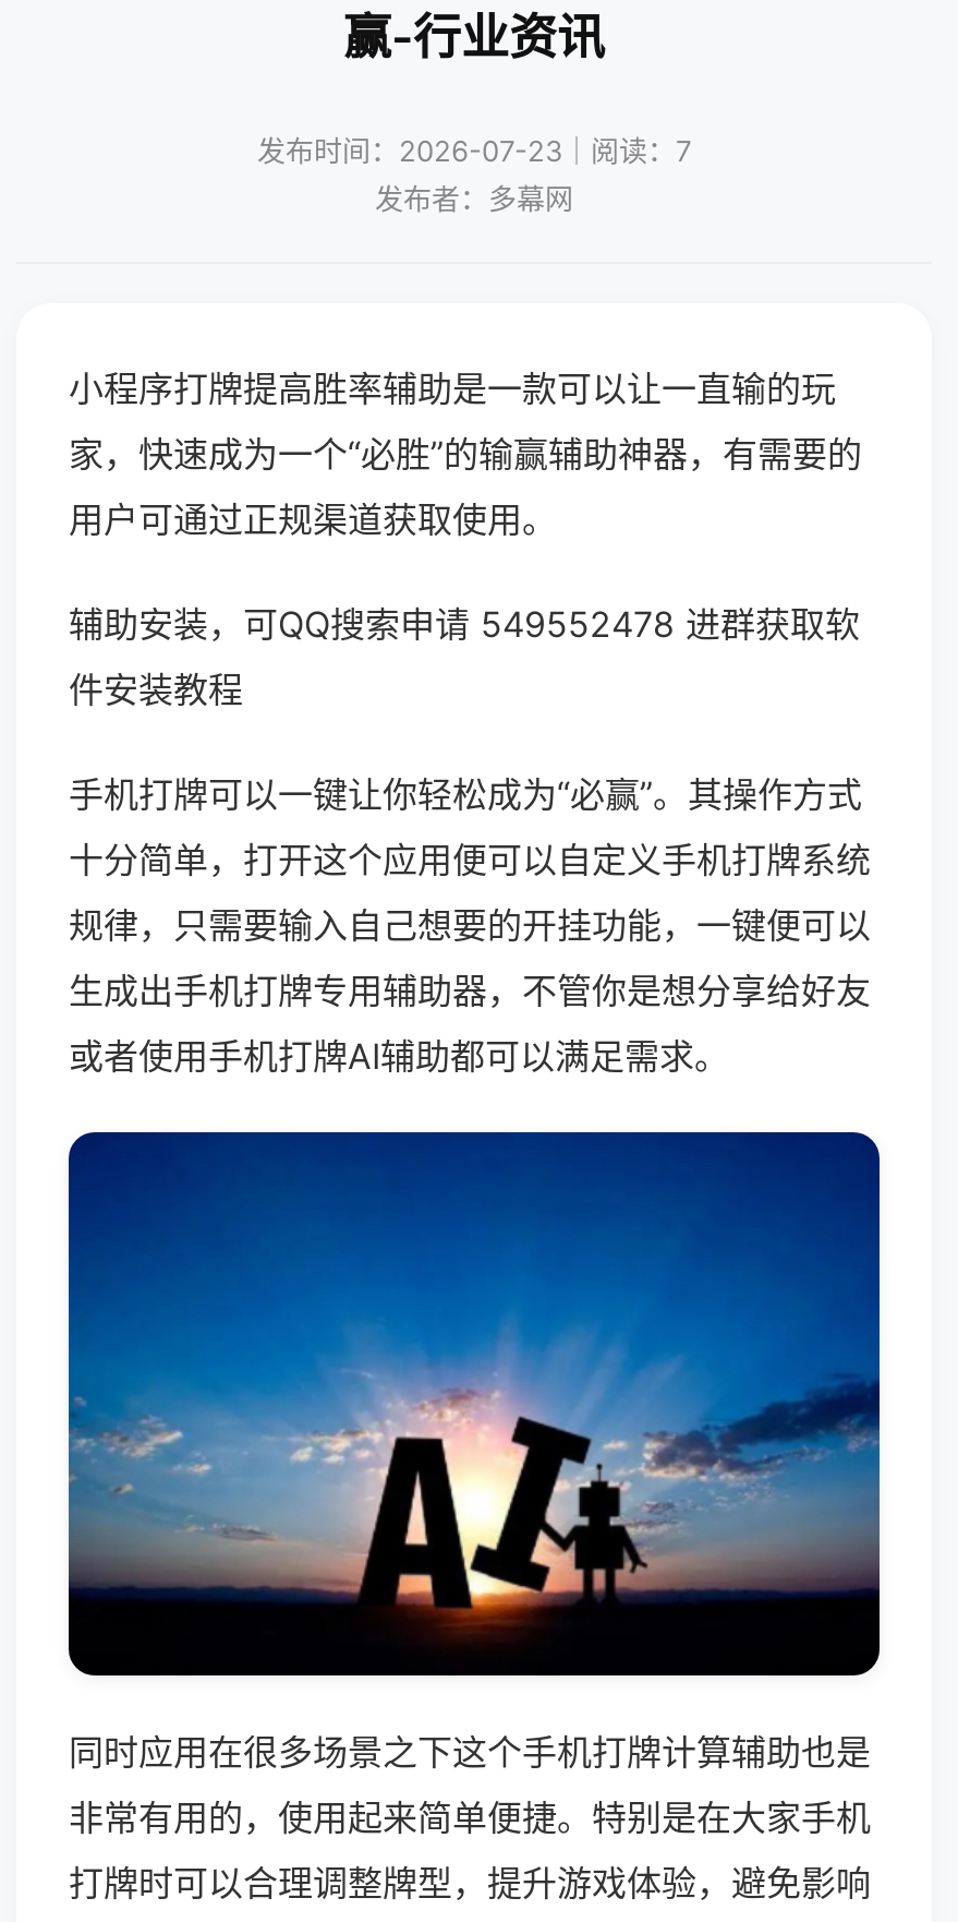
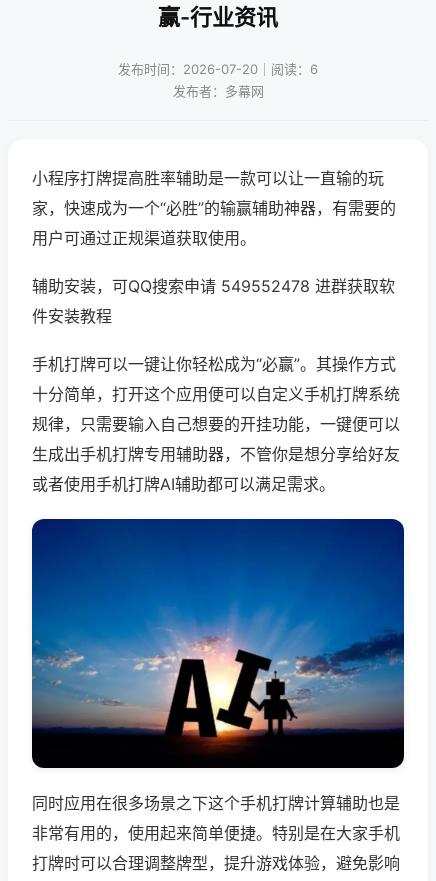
- 发布时间：2026-07-23｜阅读：7
+ 发布时间：2026-07-20｜阅读：6
